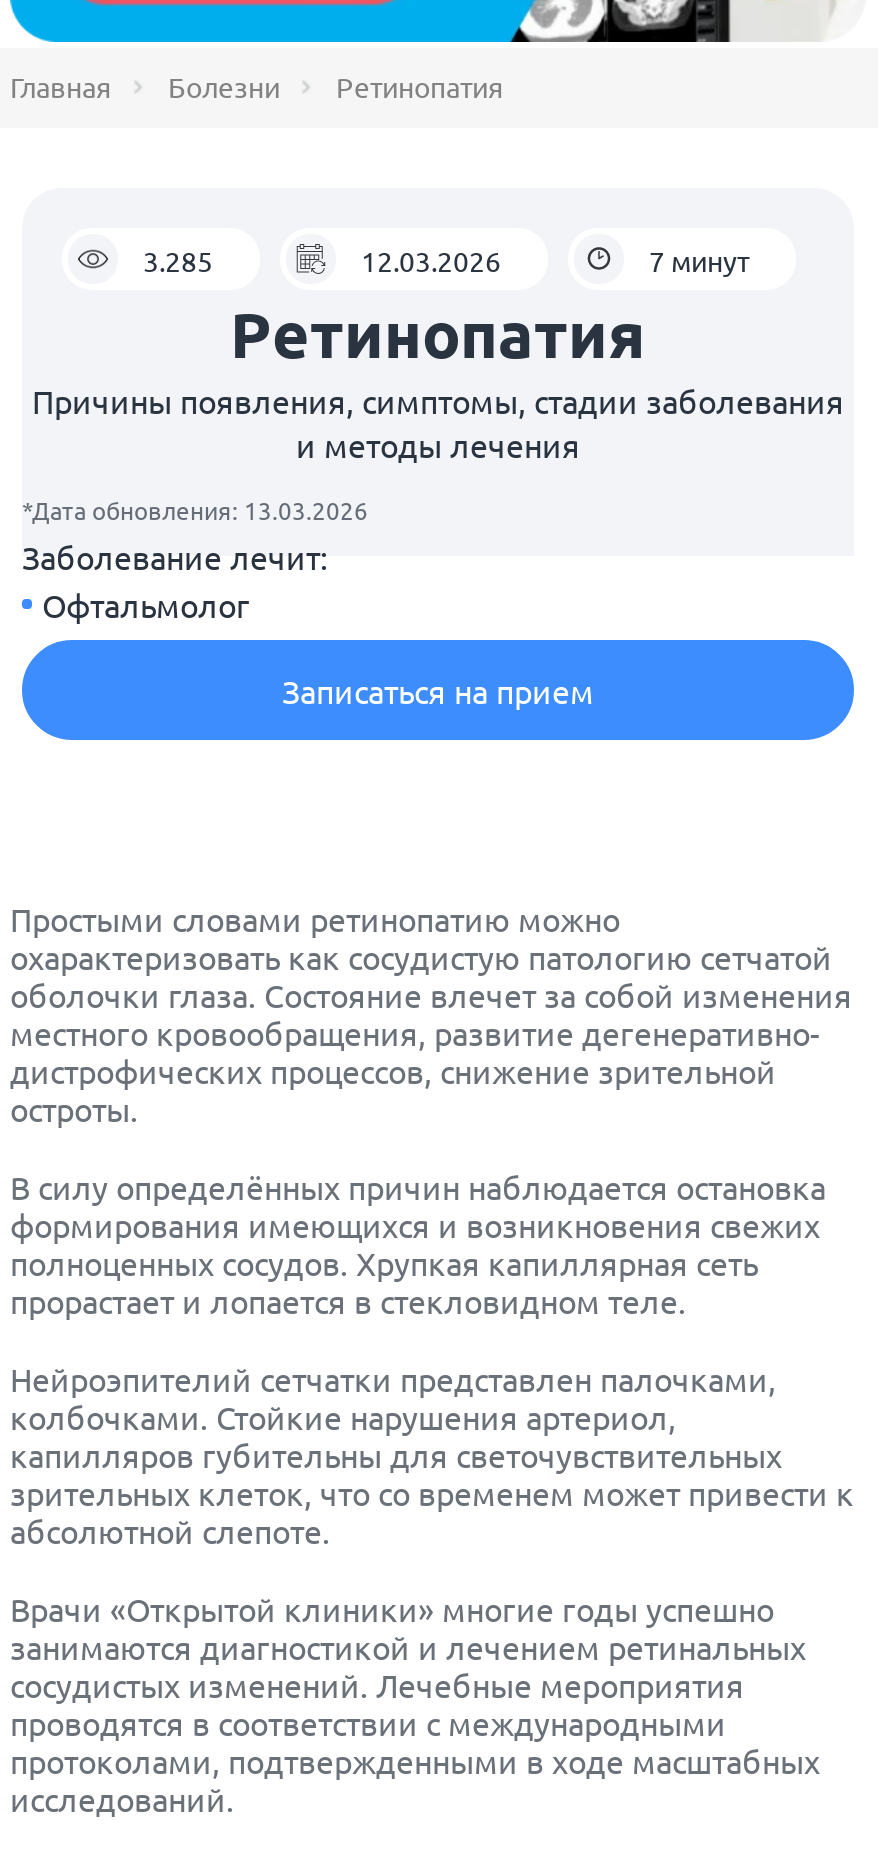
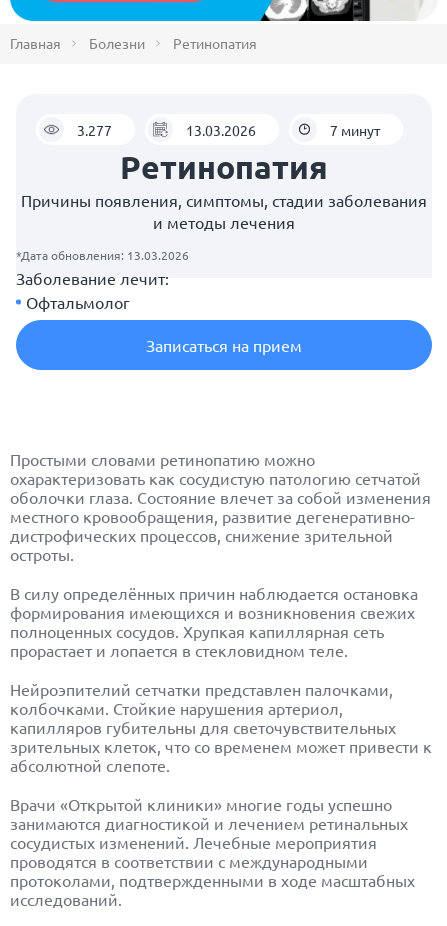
- 3.285
+ 3.277

- 12.03.2026
+ 13.03.2026
